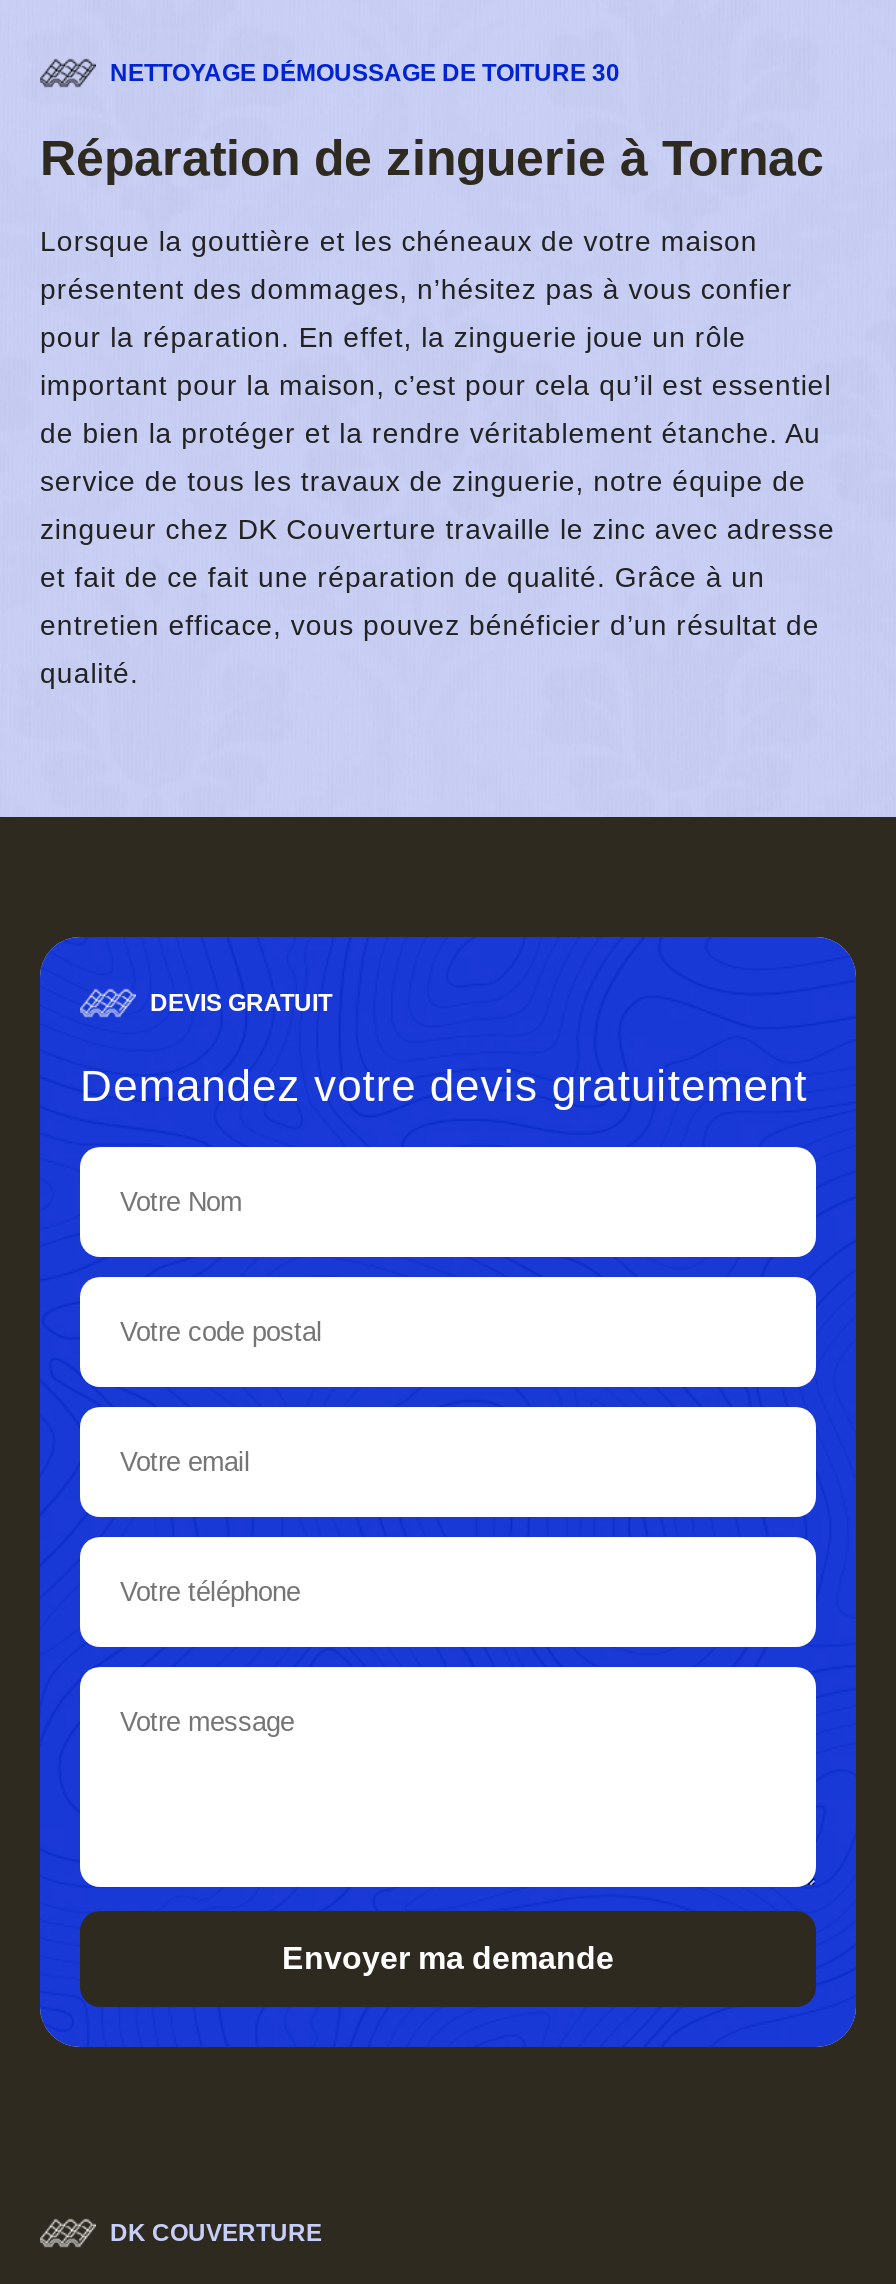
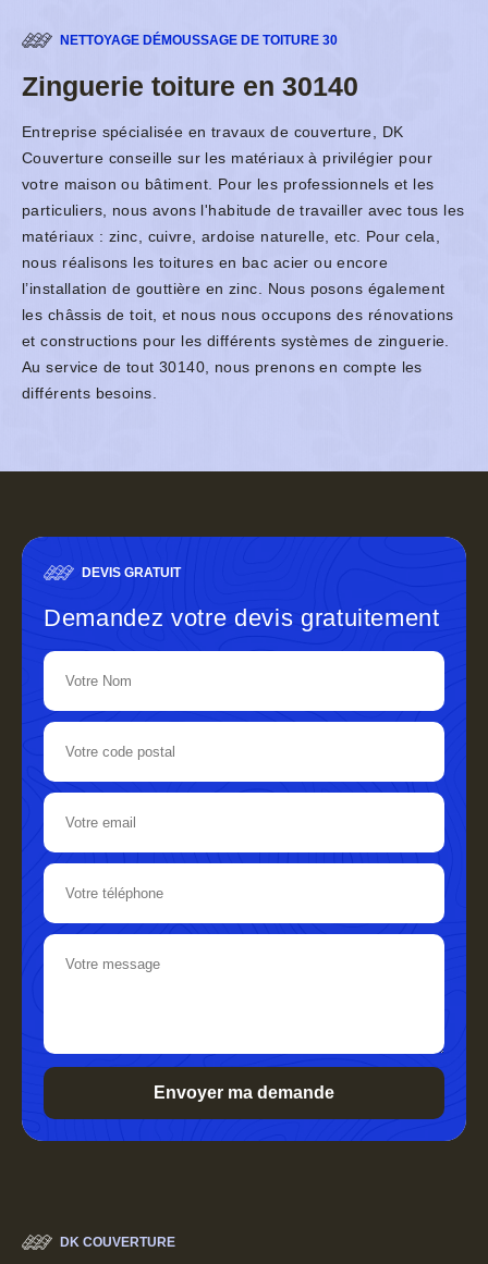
- Réparation de zinguerie à Tornac
- Lorsque la gouttière et les chéneaux de votre maison
- présentent des dommages, n’hésitez pas à vous confier
- pour la réparation. En effet, la zinguerie joue un rôle
- important pour la maison, c’est pour cela qu’il est essentiel
- de bien la protéger et la rendre véritablement étanche. Au
- service de tous les travaux de zinguerie, notre équipe de
- zingueur chez DK Couverture travaille le zinc avec adresse
- et fait de ce fait une réparation de qualité. Grâce à un
- entretien efficace, vous pouvez bénéficier d’un résultat de
- qualité.
+ Zinguerie toiture en 30140
+ Entreprise spécialisée en travaux de couverture, DK
+ Couverture conseille sur les matériaux à privilégier pour
+ votre maison ou bâtiment. Pour les professionnels et les
+ particuliers, nous avons l'habitude de travailler avec tous les
+ matériaux : zinc, cuivre, ardoise naturelle, etc. Pour cela,
+ nous réalisons les toitures en bac acier ou encore
+ l’installation de gouttière en zinc. Nous posons également
+ les châssis de toit, et nous nous occupons des rénovations
+ et constructions pour les différents systèmes de zinguerie.
+ Au service de tout 30140, nous prenons en compte les
+ différents besoins.
